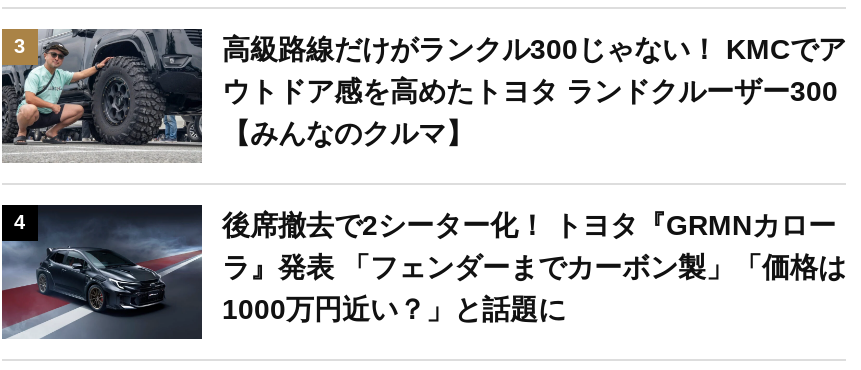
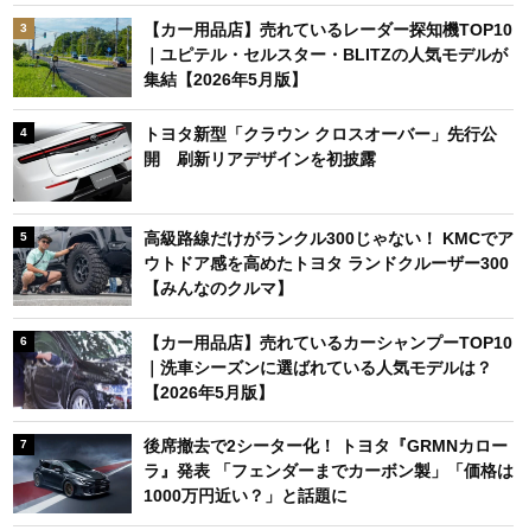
+ [image]
+ 【カー用品店】売れているレーダー探知機TOP10
+ ｜ユピテル・セルスター・BLITZの人気モデルが
+ 集結【2026年5月版】
+ 4
+ トヨタ新型「クラウン クロスオーバー」先行公
+ 開 刷新リアデザインを初披露

+ [image]
+ 5

+ [image]

- 4
+ 6
+ 【カー用品店】売れているカーシャンプーTOP10
+ ｜洗車シーズンに選ばれている人気モデルは？
+ 【2026年5月版】
+ 7
